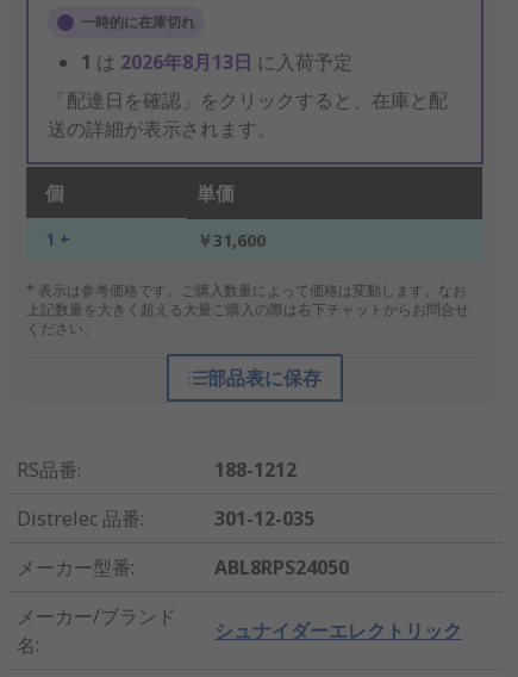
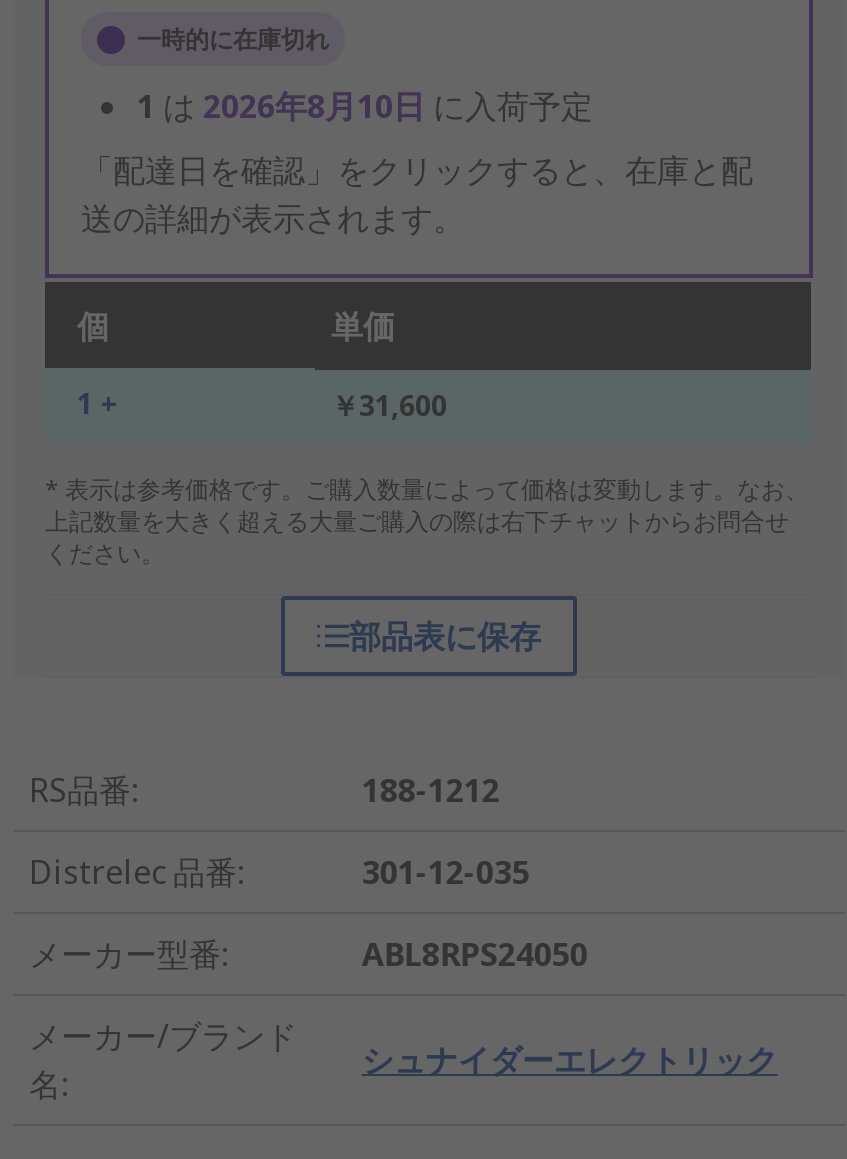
- 1は2026年8月13日に入荷予定
+ 1は2026年8月10日に入荷予定
